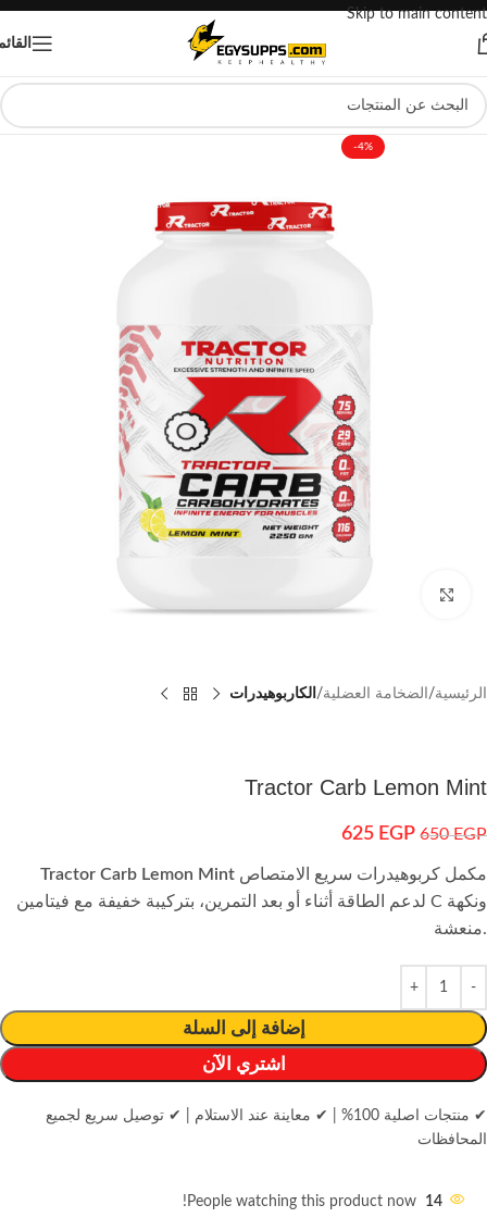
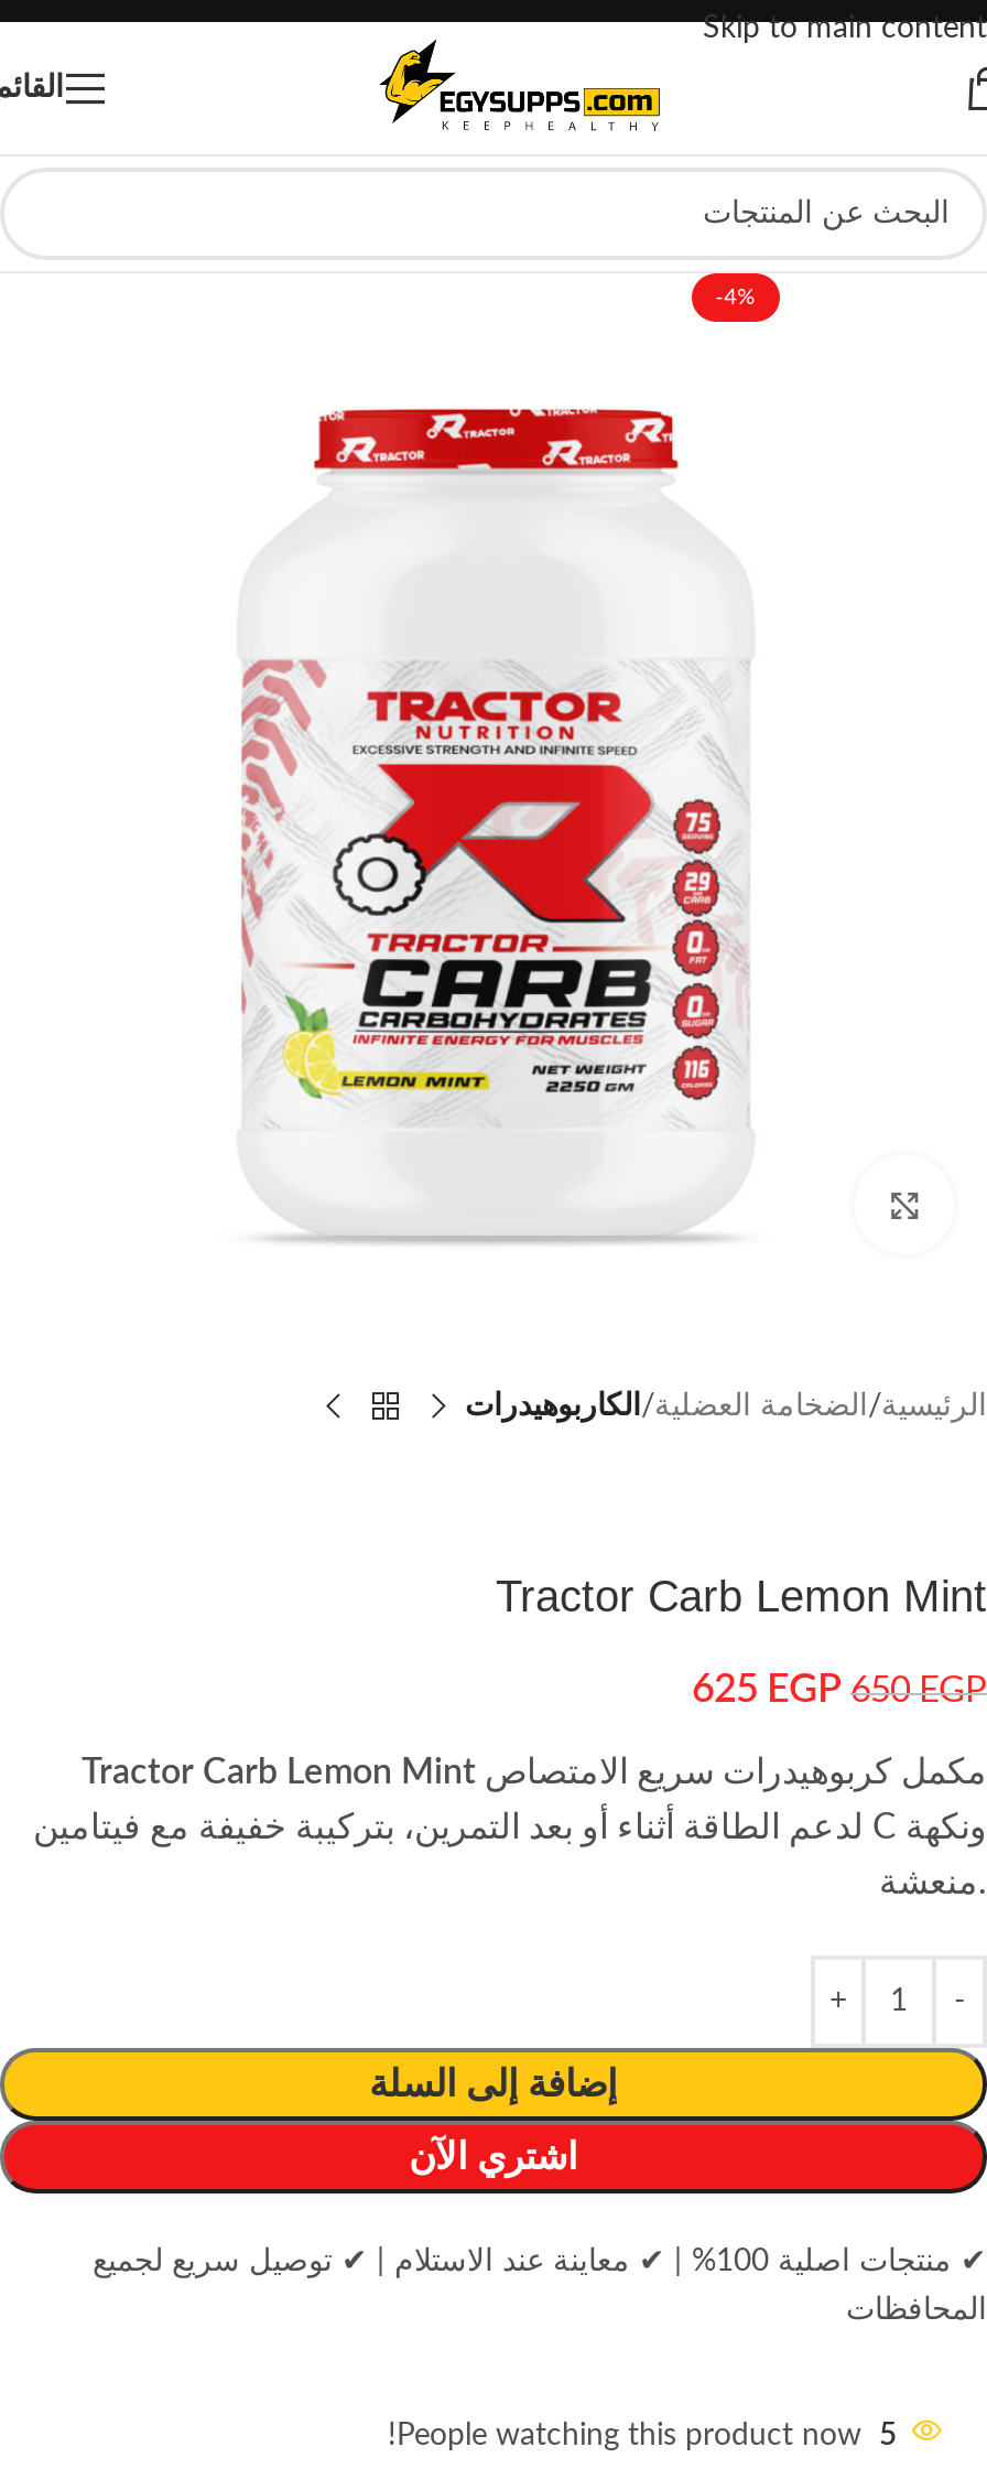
- People watching this product now! 14
+ People watching this product now! 5
